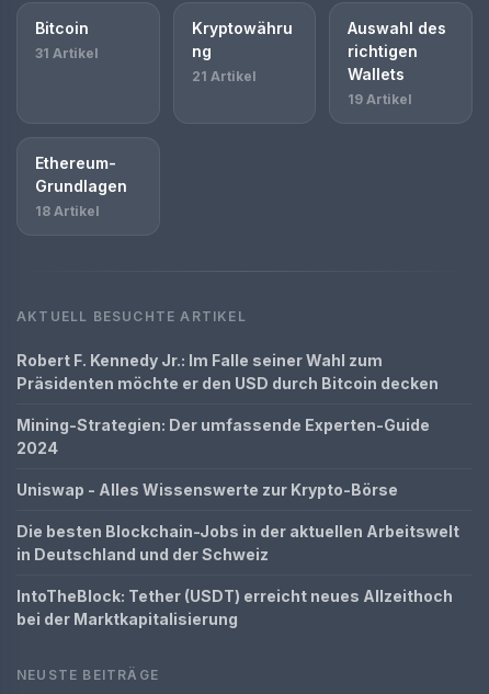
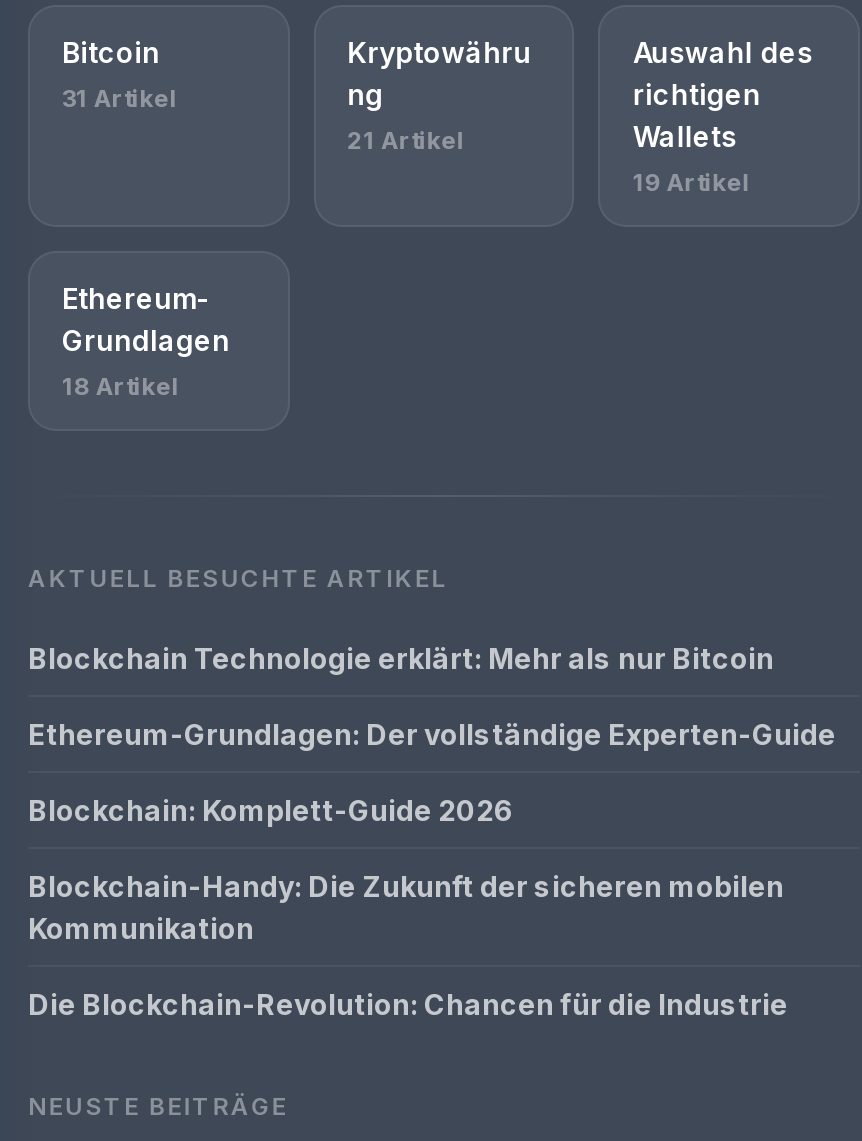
- Robert F. Kennedy Jr.: Im Falle seiner Wahl zum
- Präsidenten möchte er den USD durch Bitcoin decken
+ Blockchain Technologie erklärt: Mehr als nur Bitcoin

- Mining-Strategien: Der umfassende Experten-Guide
- 2024
+ Ethereum-Grundlagen: Der vollständige Experten-Guide

- Uniswap - Alles Wissenswerte zur Krypto-Börse
+ Blockchain: Komplett-Guide 2026

- Die besten Blockchain-Jobs in der aktuellen Arbeitswelt
- in Deutschland und der Schweiz
+ Blockchain-Handy: Die Zukunft der sicheren mobilen
+ Kommunikation

- IntoTheBlock: Tether (USDT) erreicht neues Allzeithoch
- bei der Marktkapitalisierung
+ Die Blockchain-Revolution: Chancen für die Industrie
